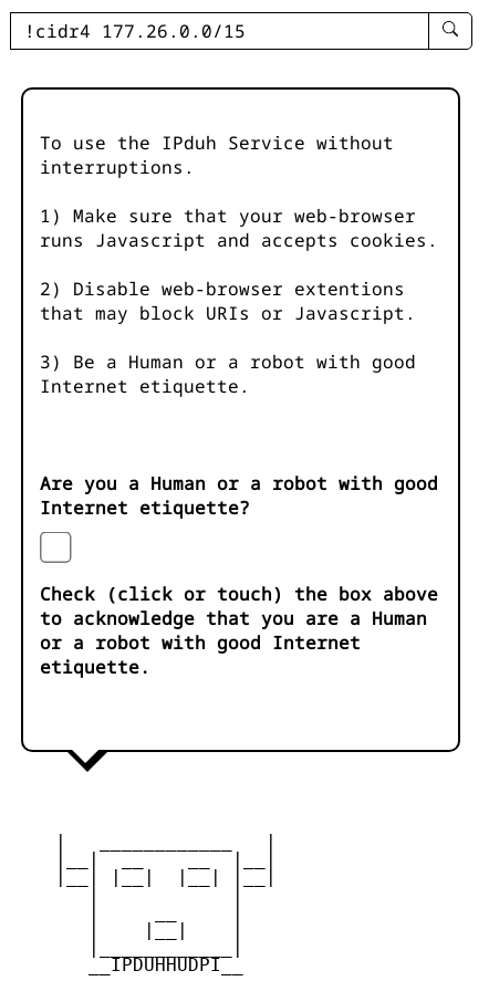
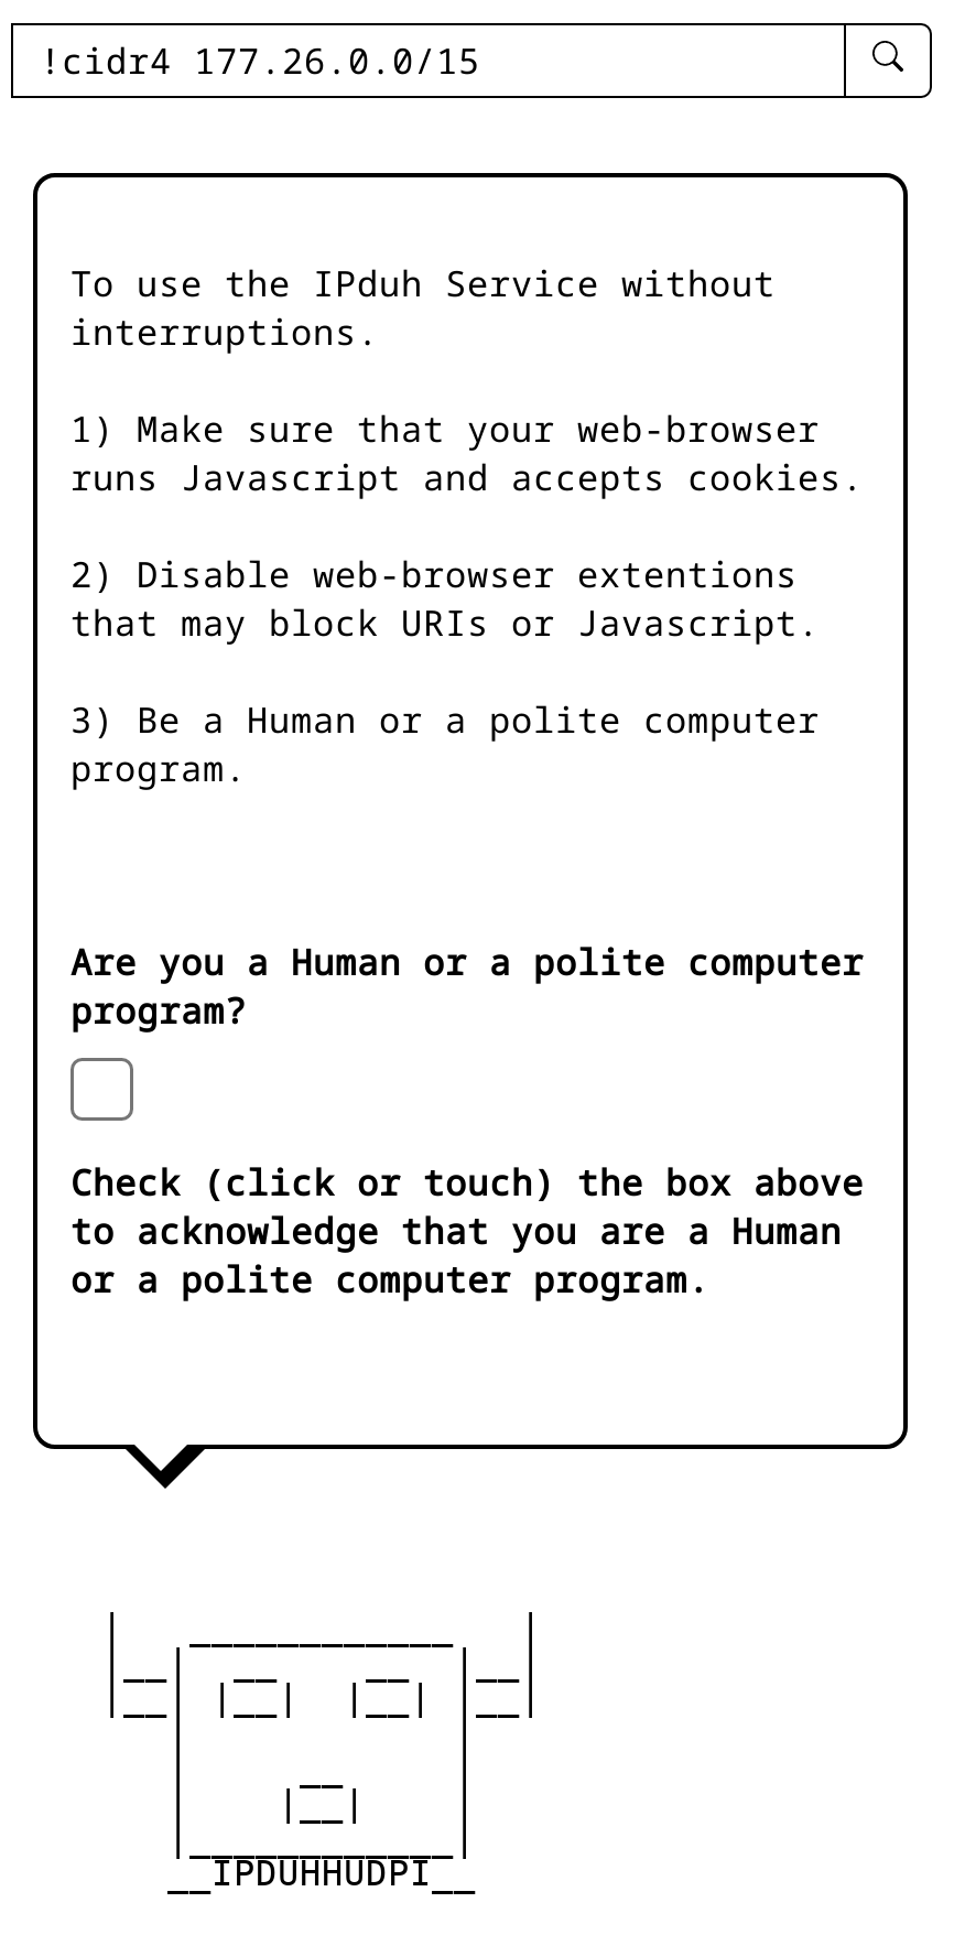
- 3) Be a Human or a robot with good
- Internet etiquette.
+ 3) Be a Human or a polite computer
+ program.

- Are you a Human or a robot with good
- Internet etiquette?
+ Are you a Human or a polite computer
+ program?

- or a robot with good Internet
- etiquette.
+ or a polite computer program.
